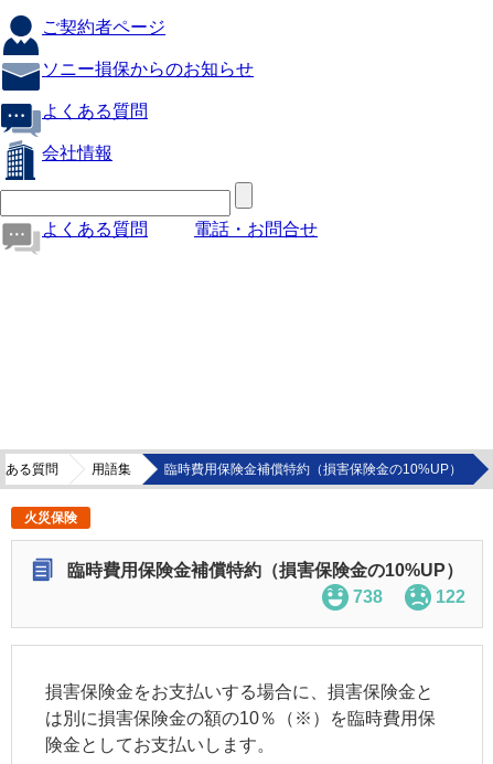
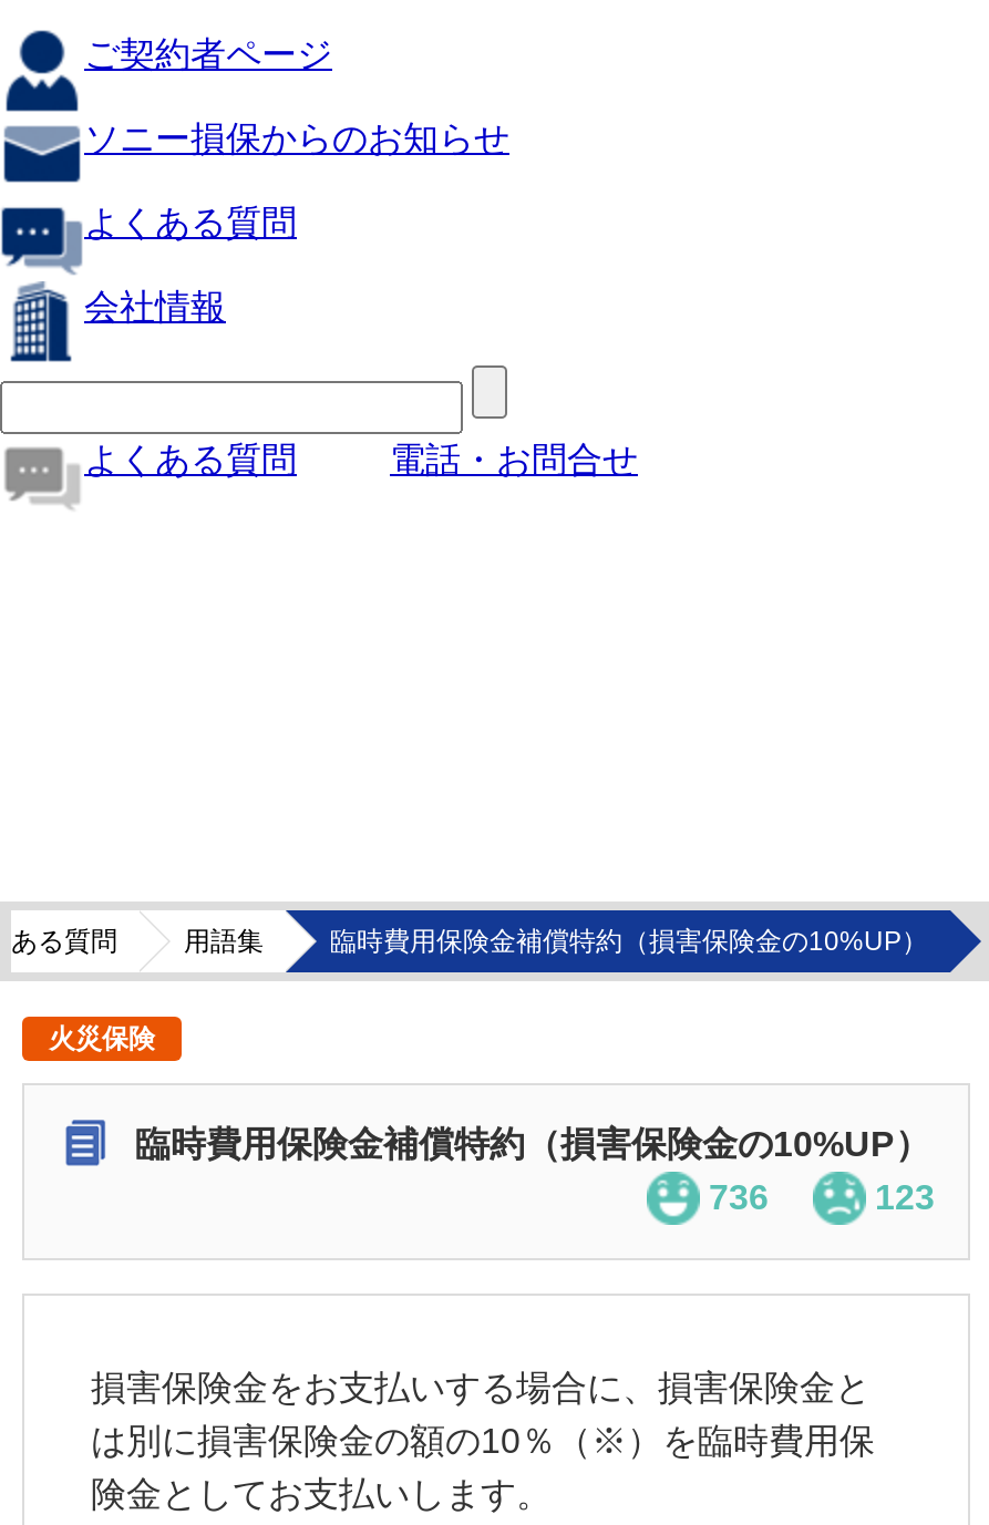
- 738
+ 736

- 122
+ 123
